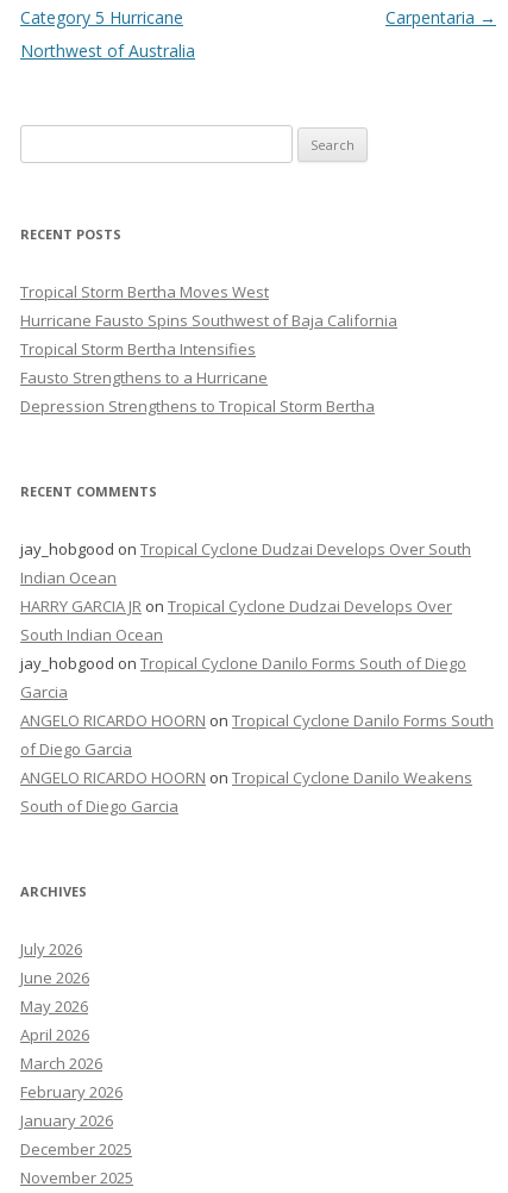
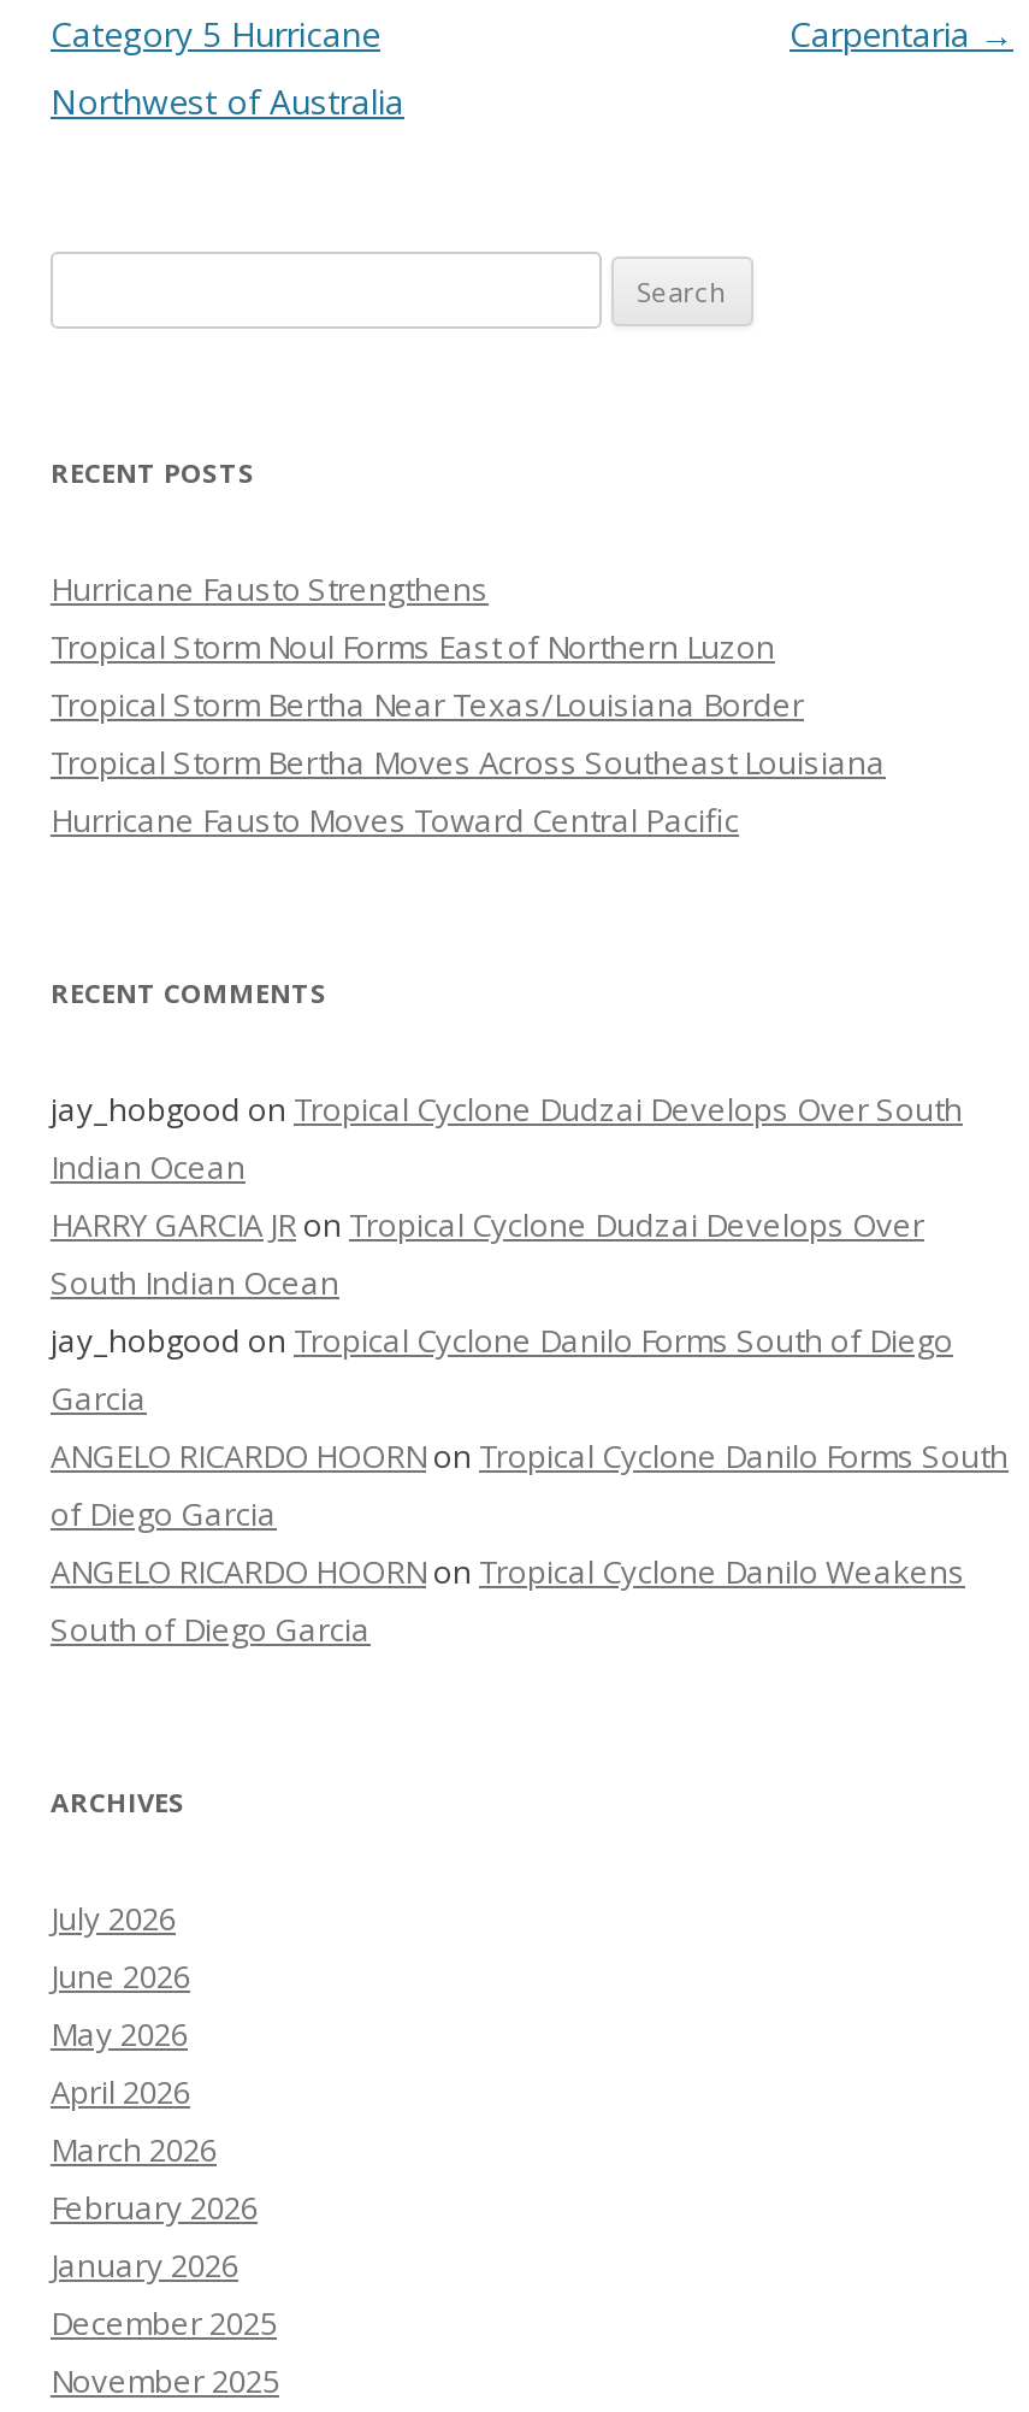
- Tropical Storm Bertha Moves West
- Hurricane Fausto Spins Southwest of Baja California
- Tropical Storm Bertha Intensifies
- Fausto Strengthens to a Hurricane
- Depression Strengthens to Tropical Storm Bertha
+ Hurricane Fausto Strengthens
+ Tropical Storm Noul Forms East of Northern Luzon
+ Tropical Storm Bertha Near Texas/Louisiana Border
+ Tropical Storm Bertha Moves Across Southeast Louisiana
+ Hurricane Fausto Moves Toward Central Pacific
